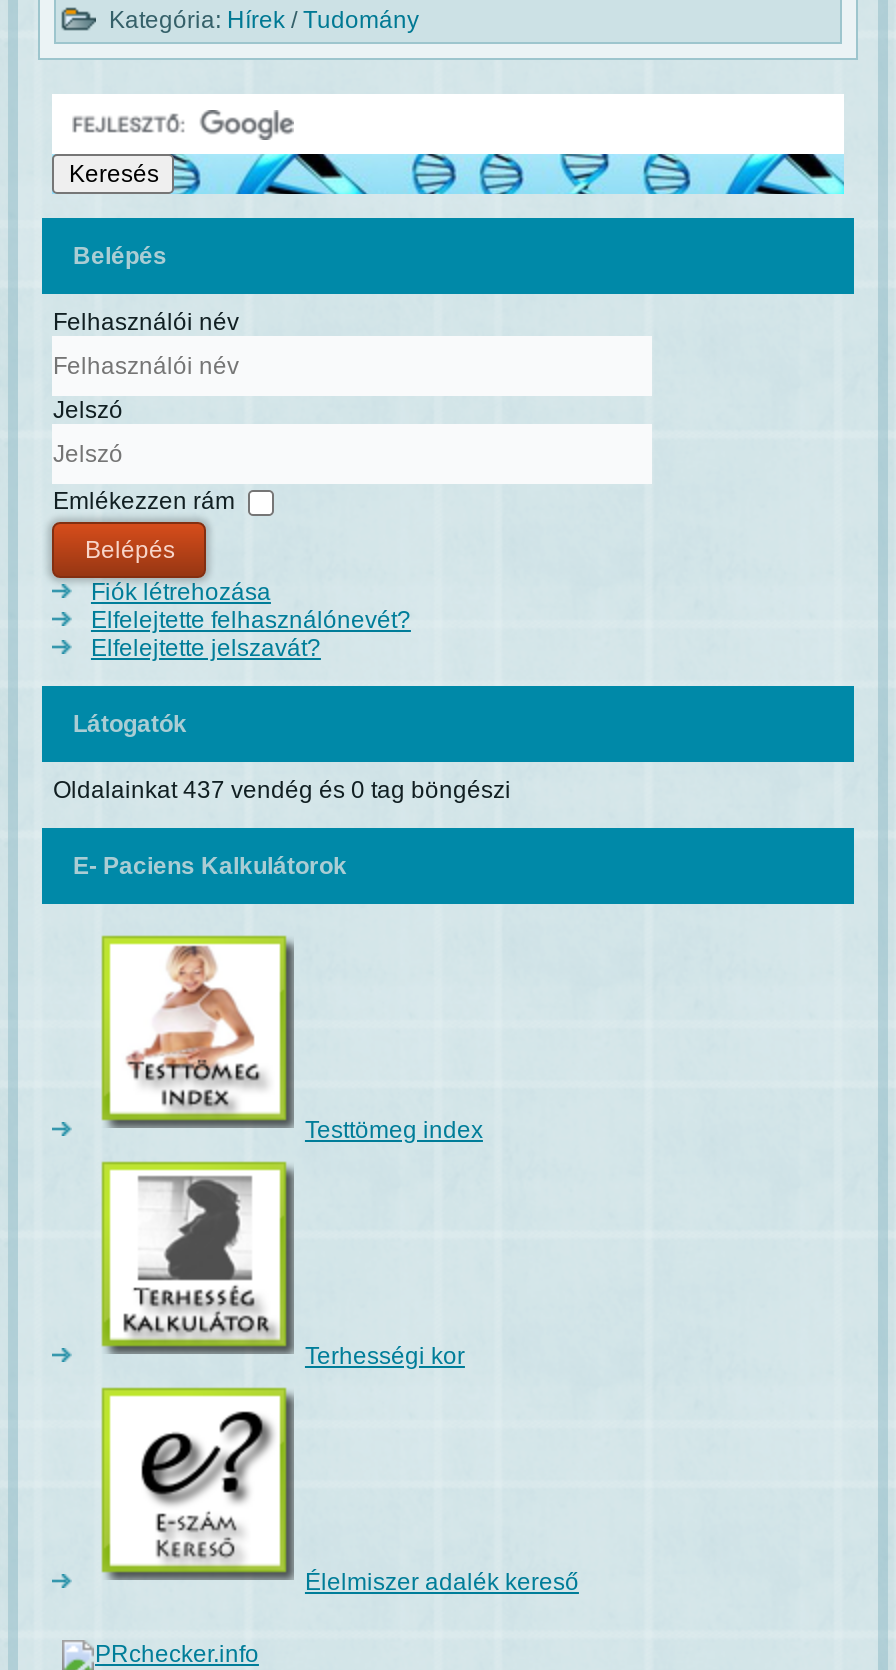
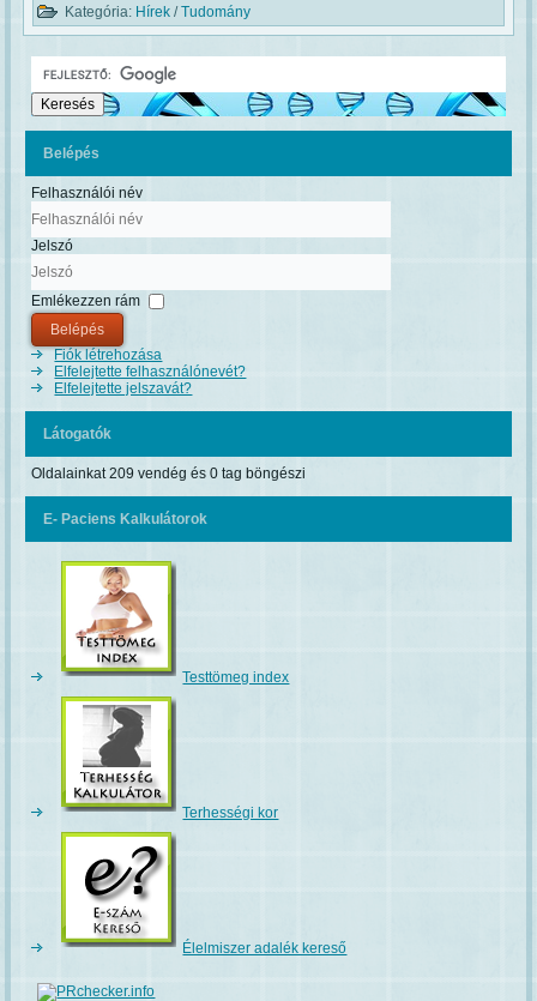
- Oldalainkat 437 vendég és 0 tag böngészi
+ Oldalainkat 209 vendég és 0 tag böngészi
